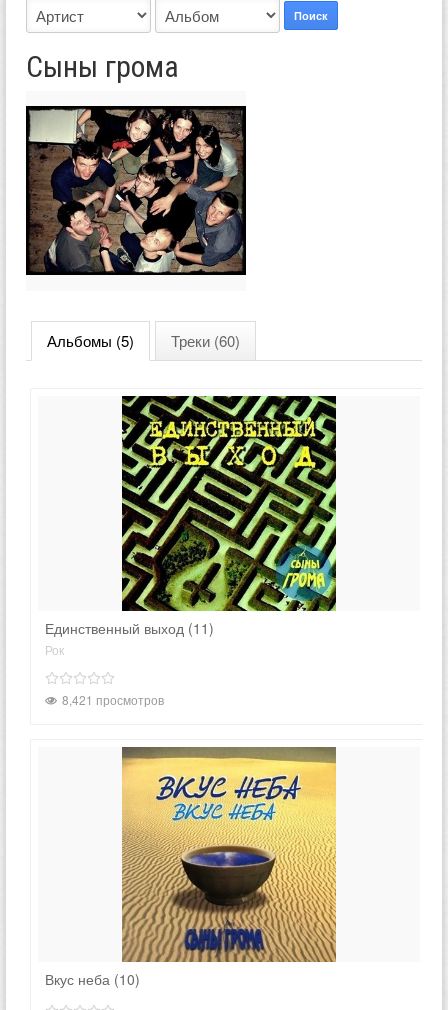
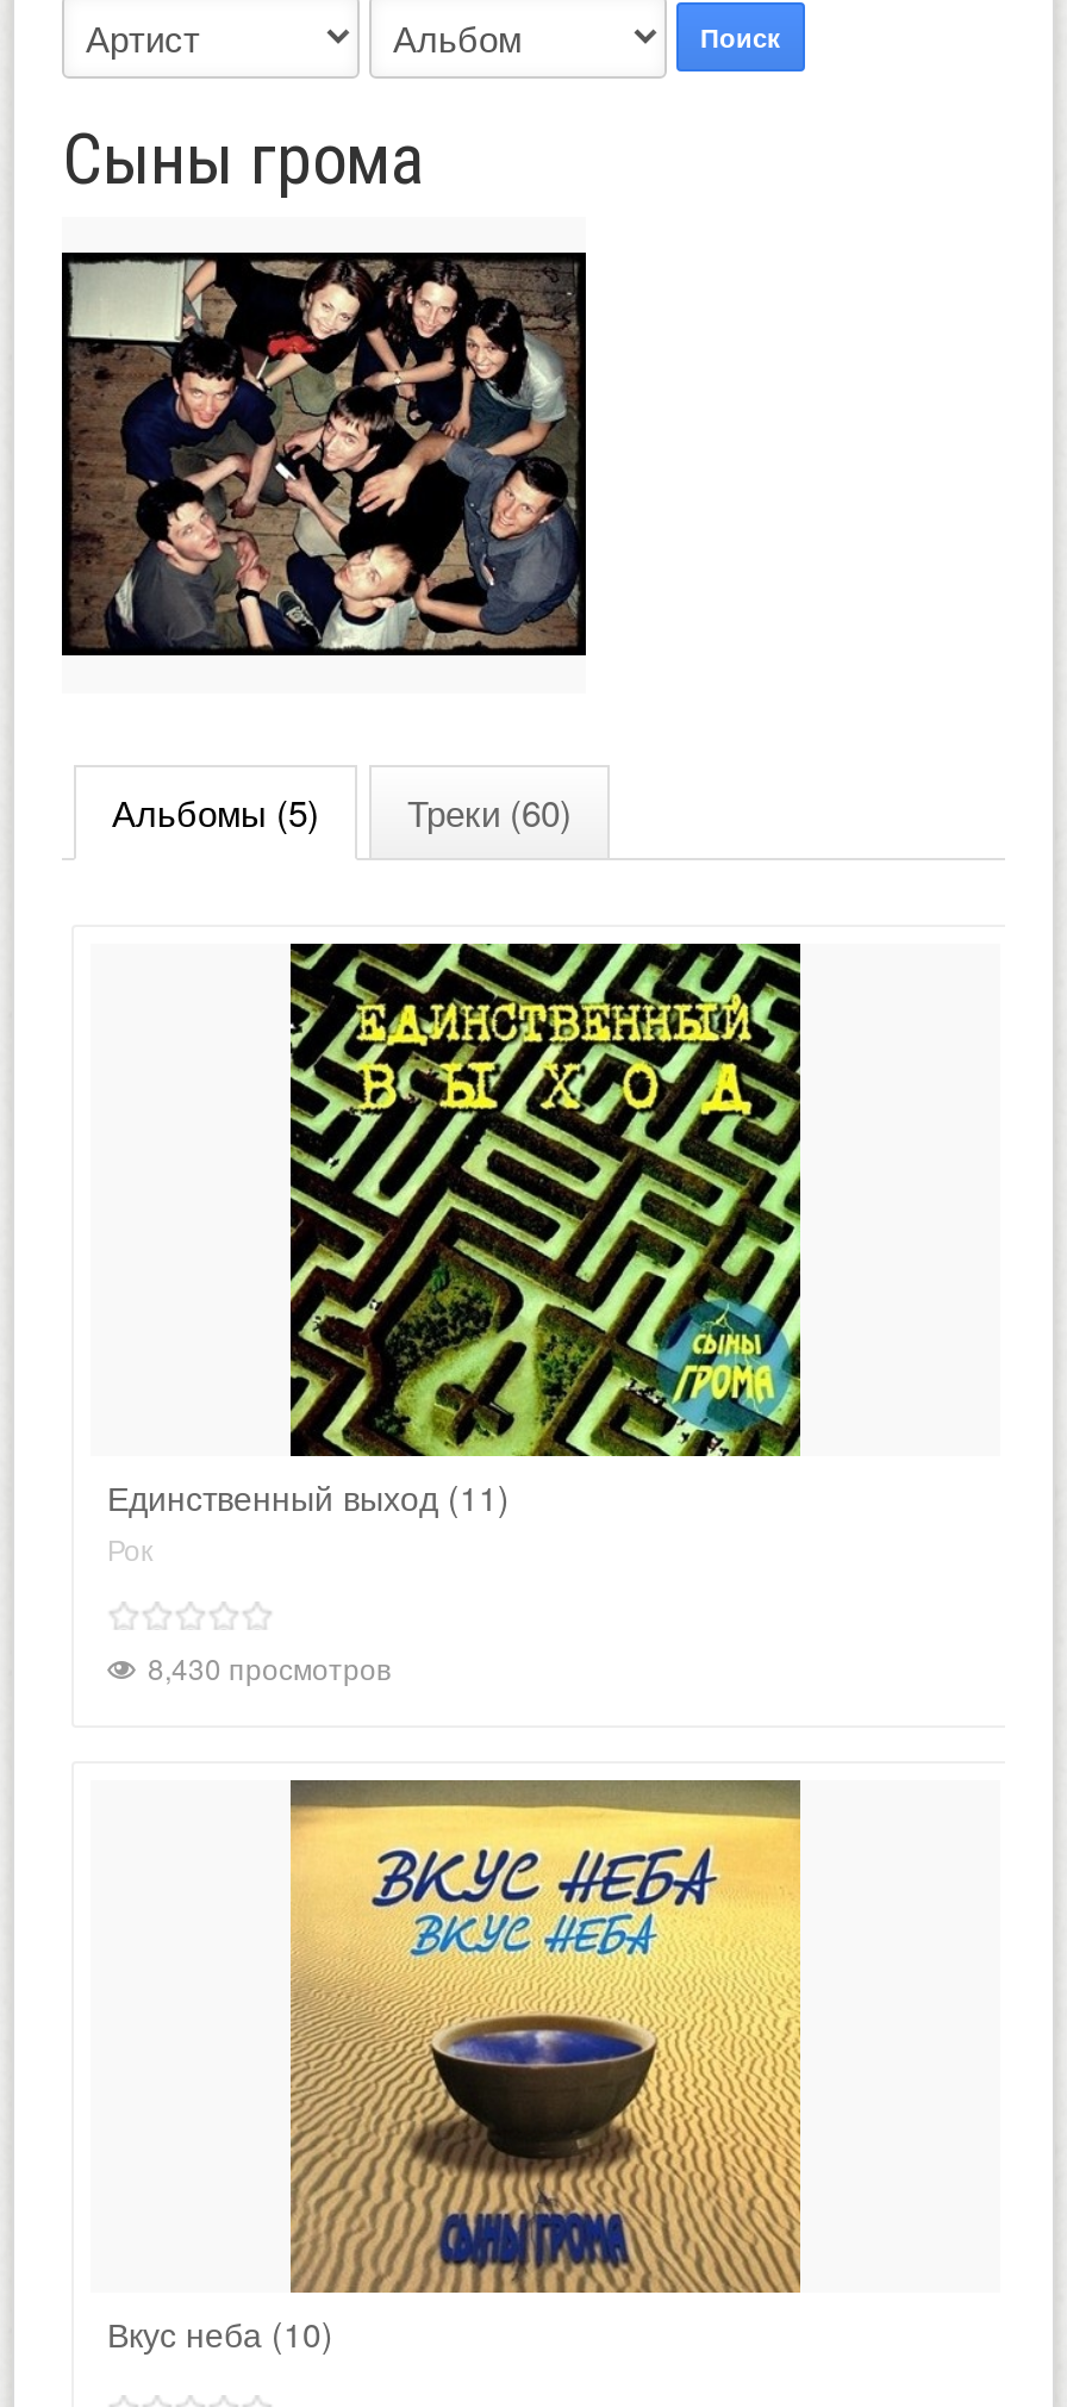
- 8,421 просмотров
+ 8,430 просмотров
